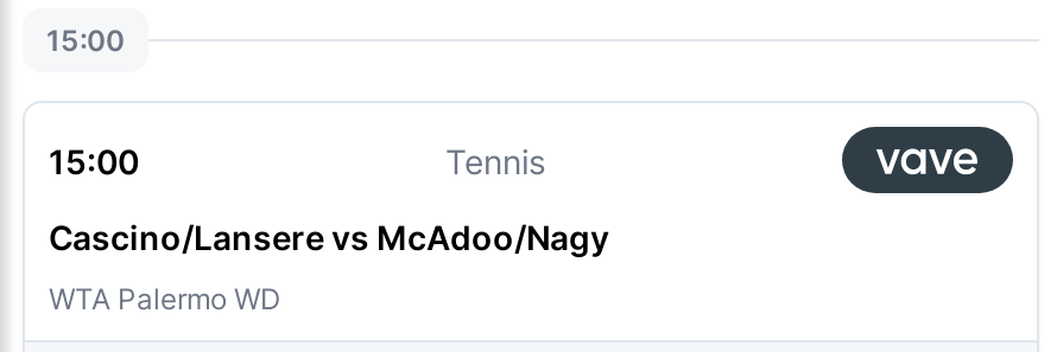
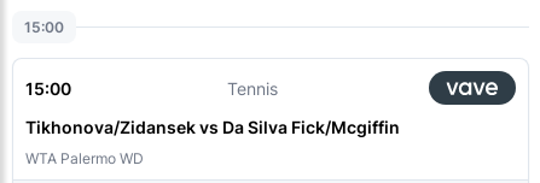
- Cascino/Lansere vs McAdoo/Nagy
+ Tikhonova/Zidansek vs Da Silva Fick/Mcgiffin
